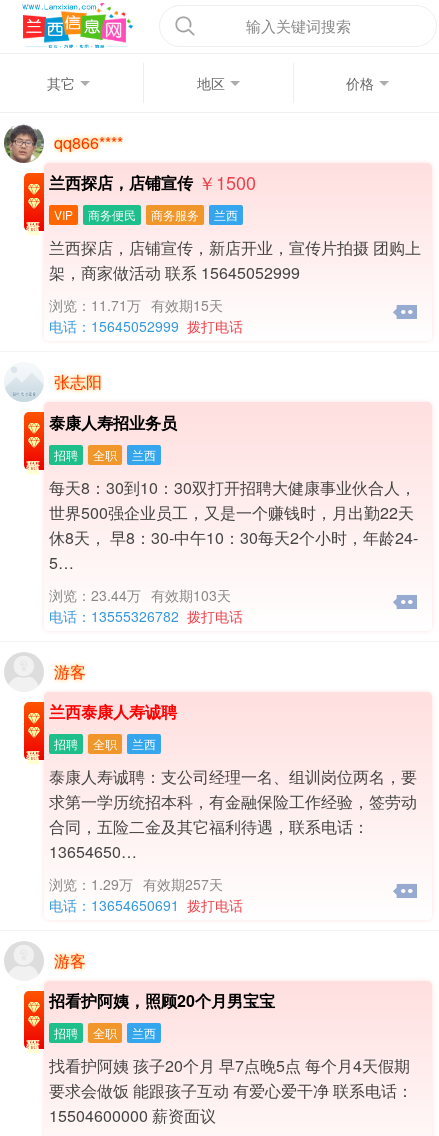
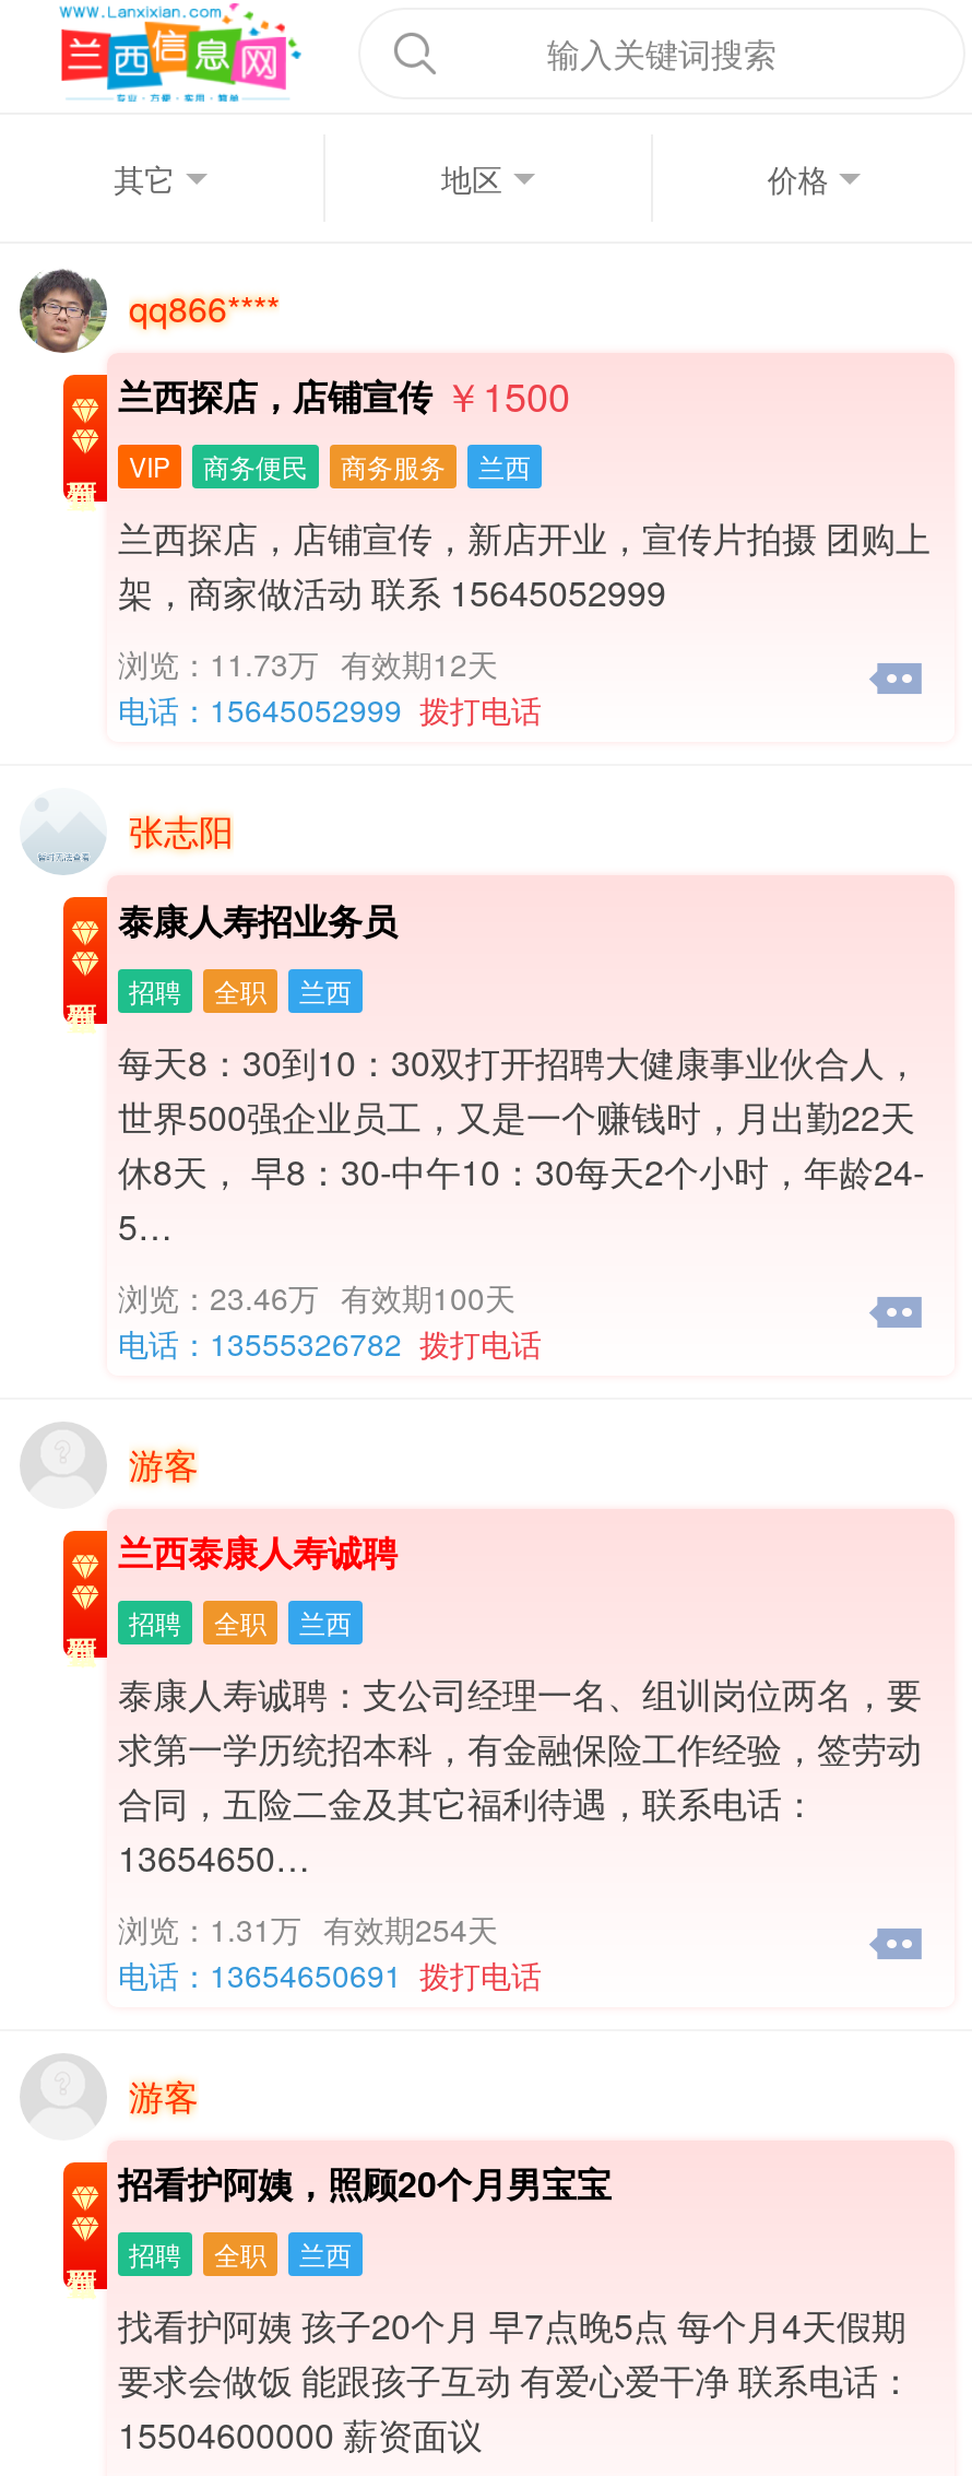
- 浏览：11.71万 有效期15天
+ 浏览：11.73万 有效期12天

- 浏览：23.44万 有效期103天
+ 浏览：23.46万 有效期100天

- 浏览：1.29万 有效期257天
+ 浏览：1.31万 有效期254天
